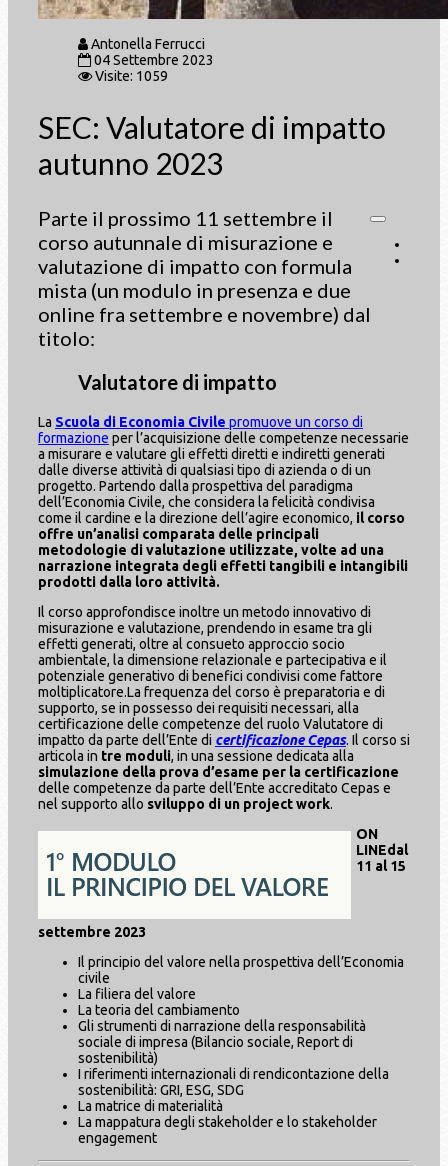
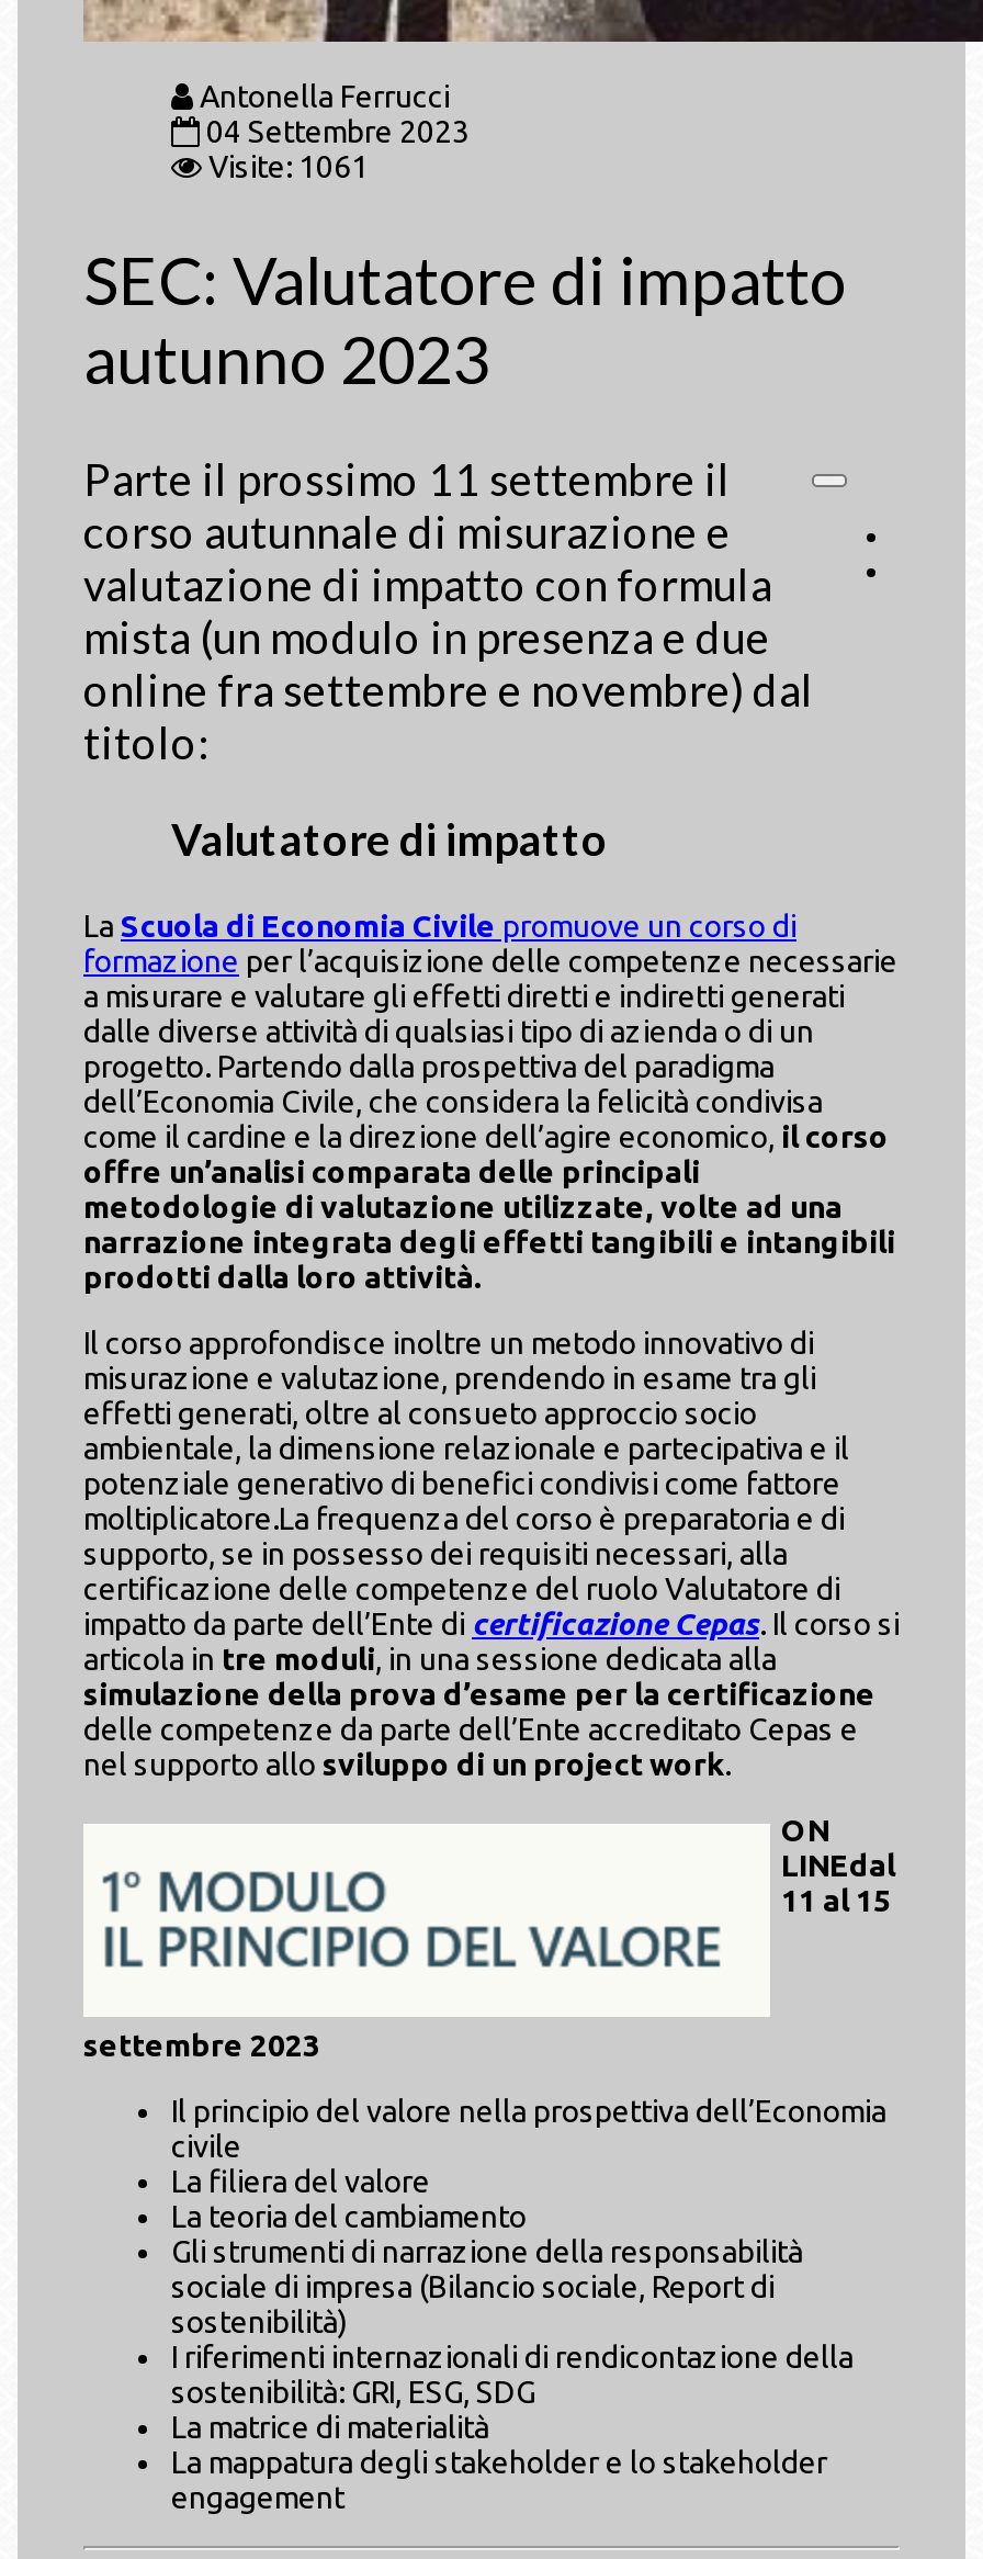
- Visite: 1059
+ Visite: 1061
